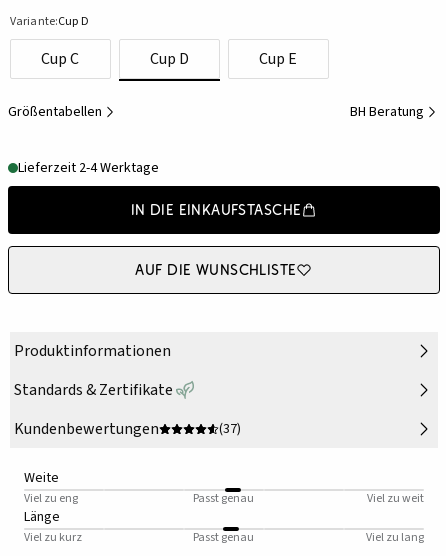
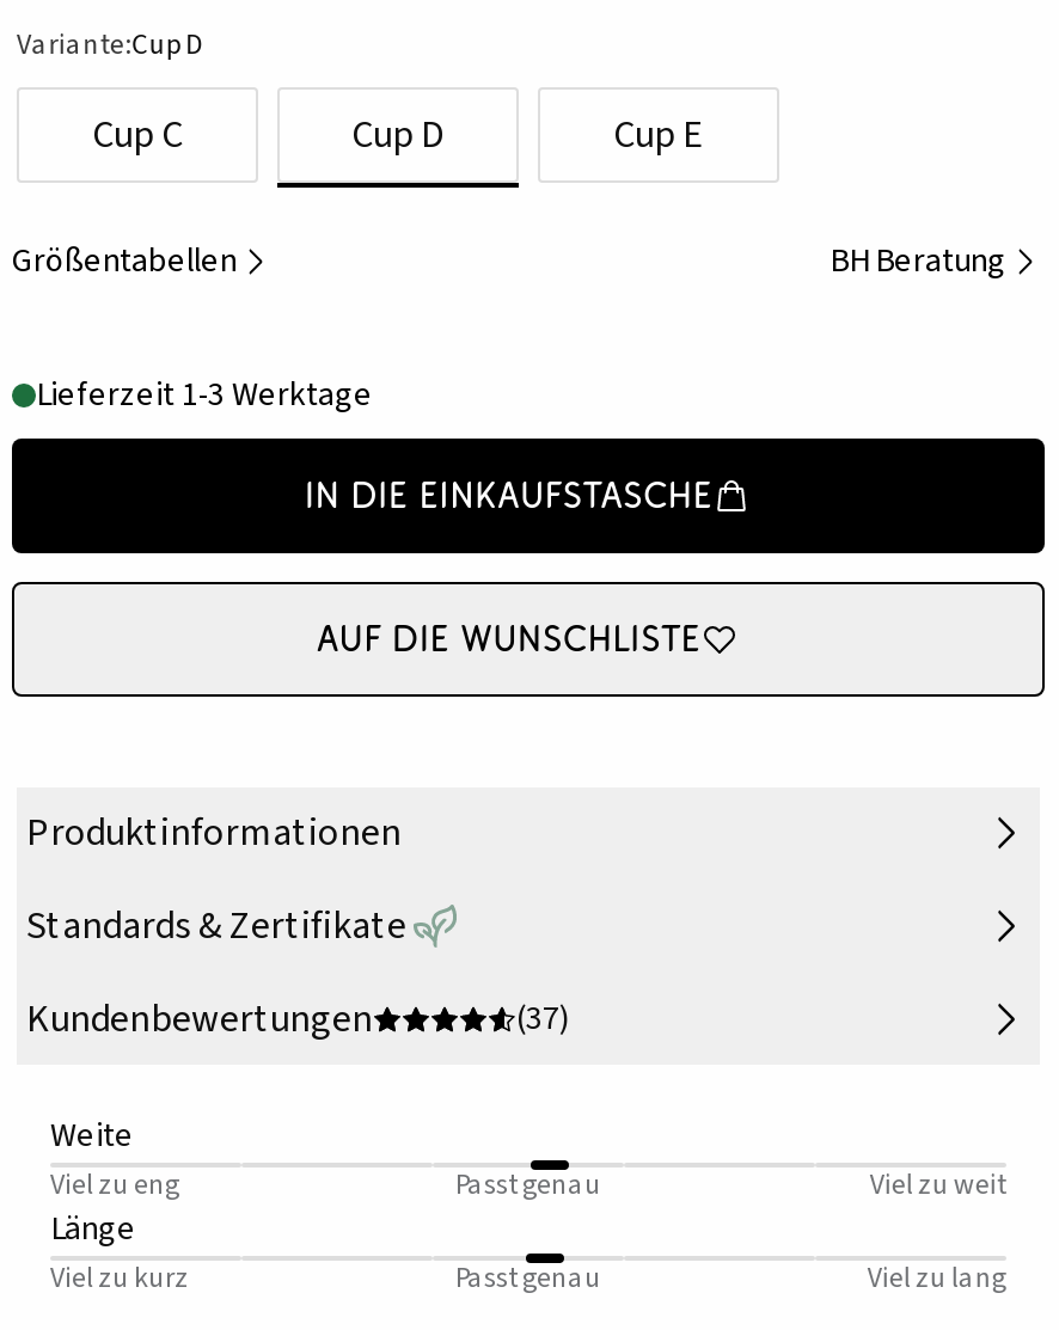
- Lieferzeit 2-4 Werktage
+ Lieferzeit 1-3 Werktage
